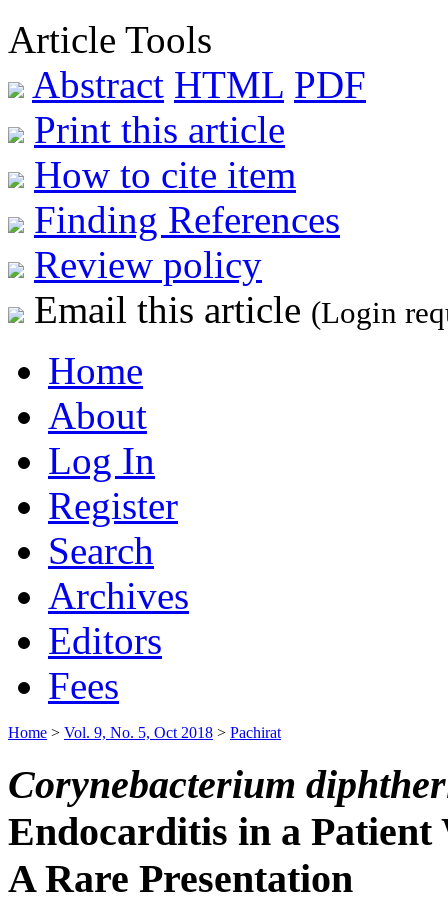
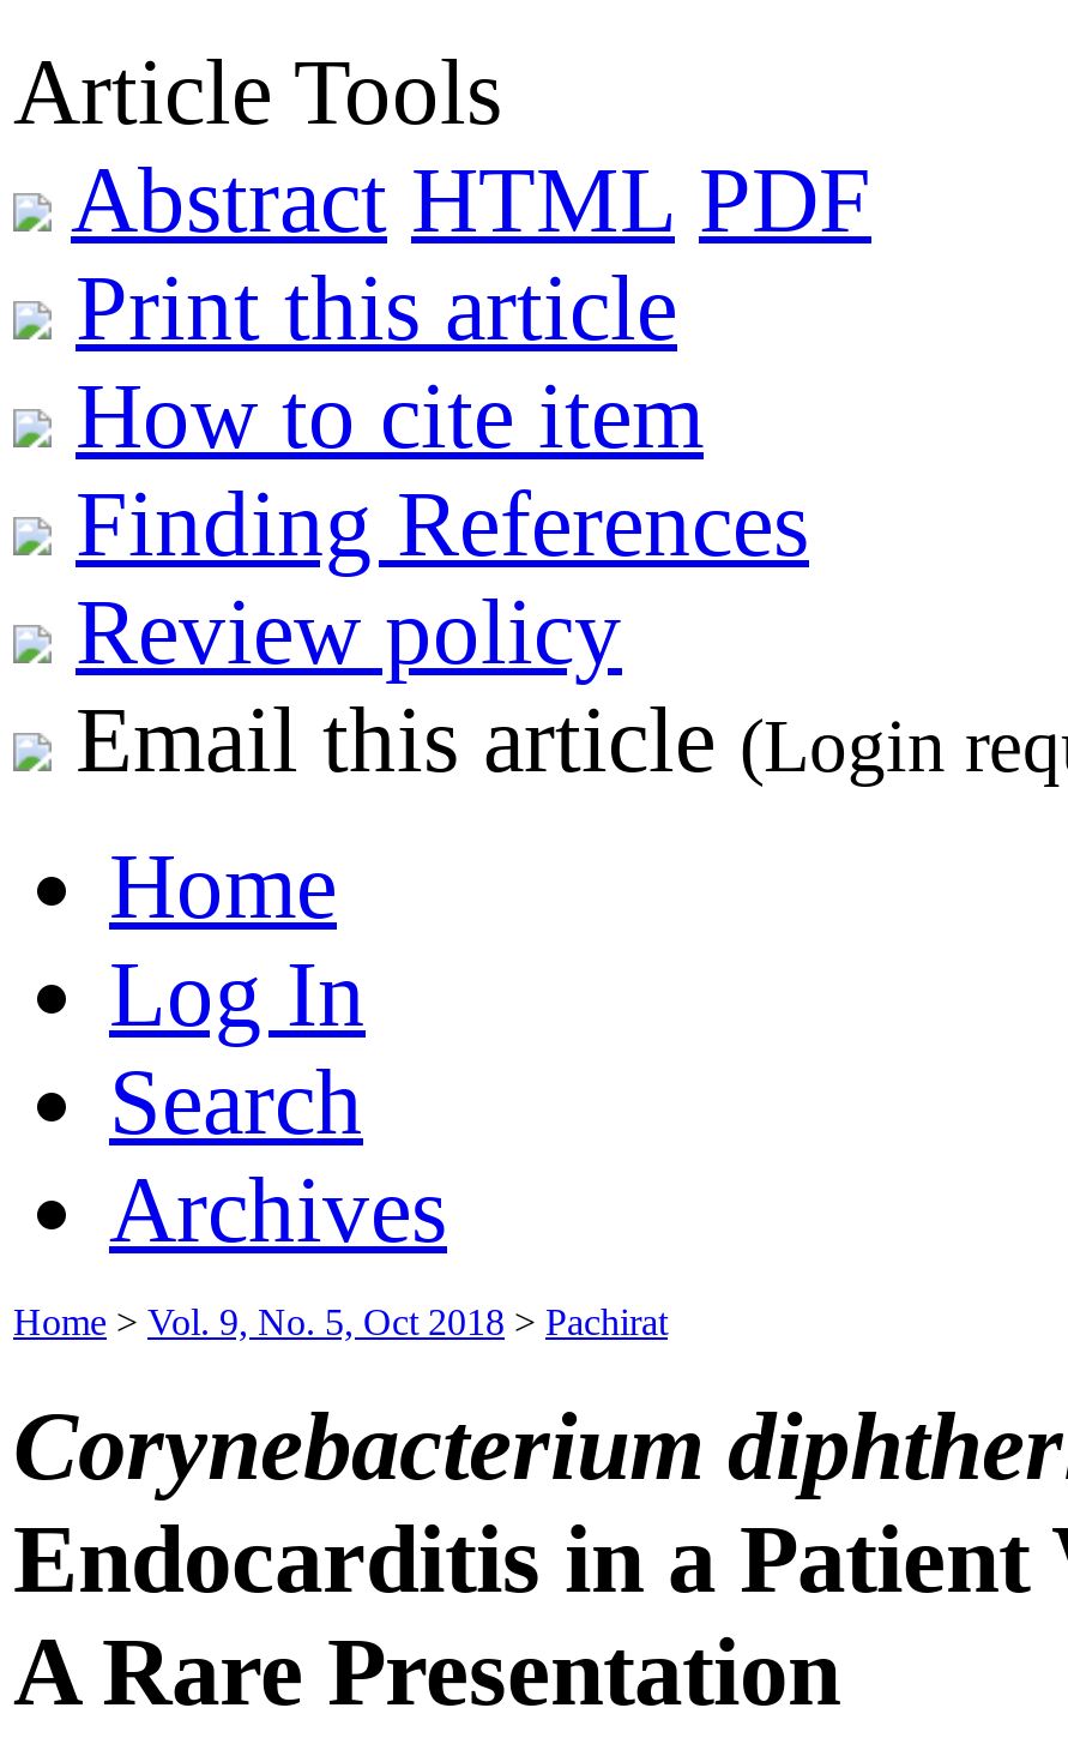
- About

- Register

- Editors
- Fees
